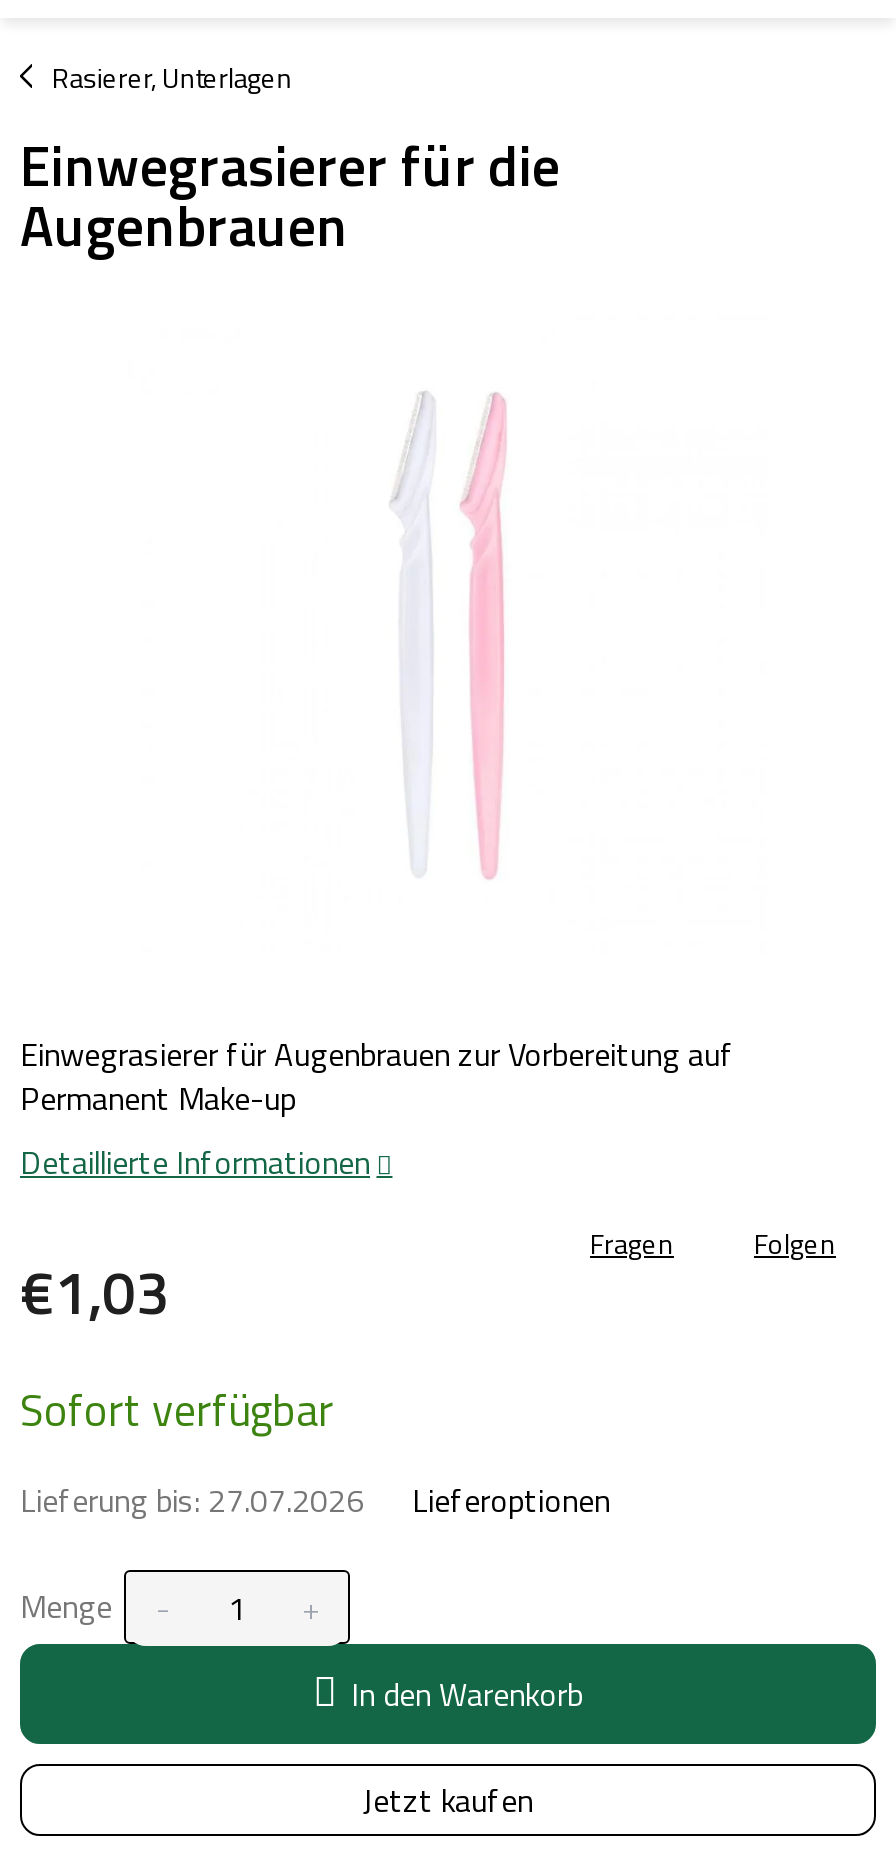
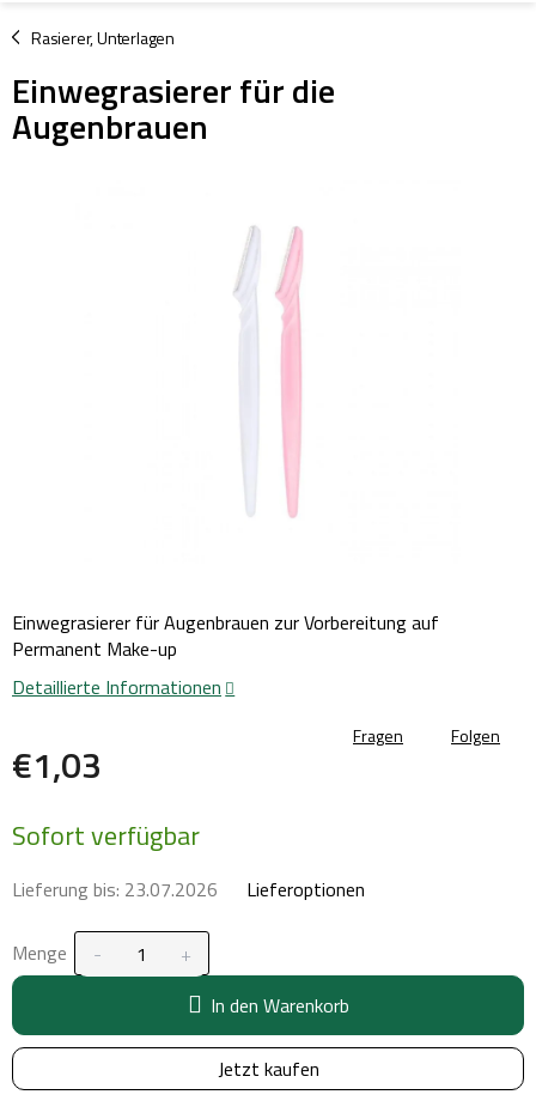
- Lieferung bis: 27.07.2026
+ Lieferung bis: 23.07.2026
